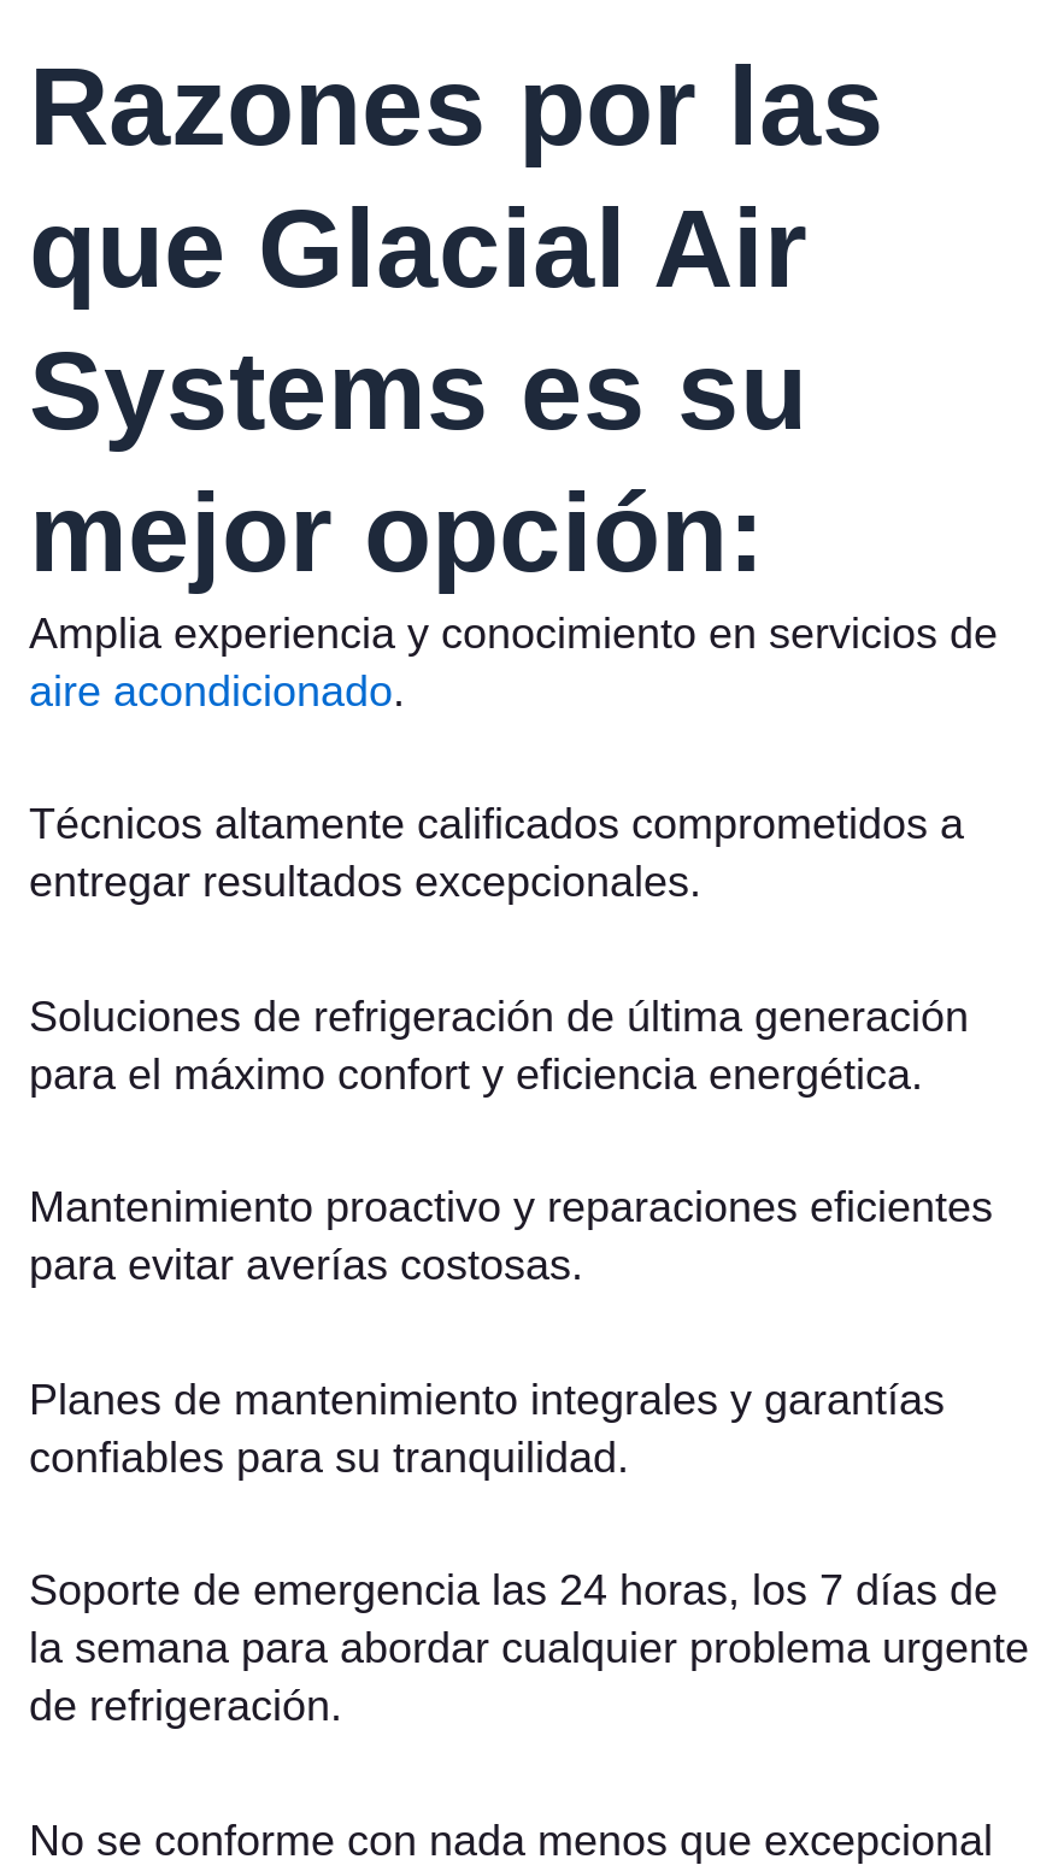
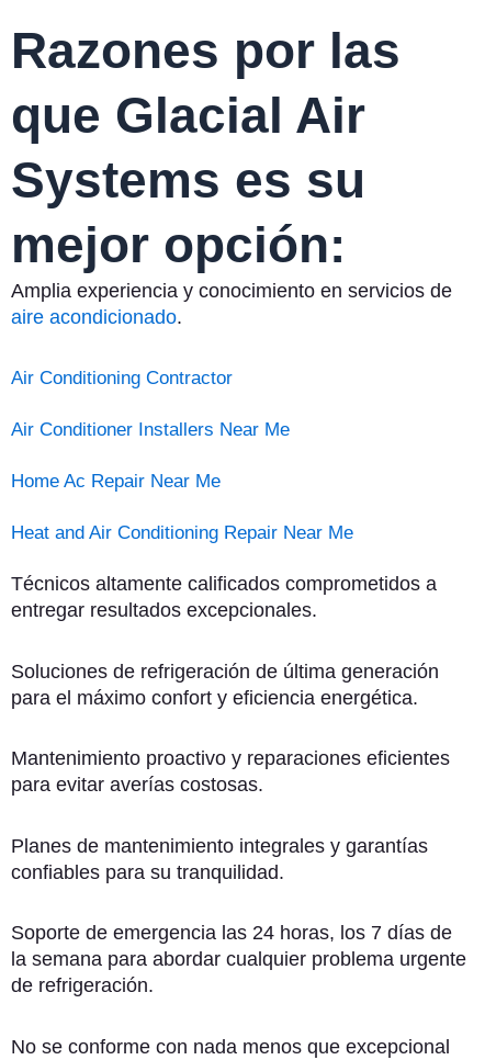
+ Air Conditioning Contractor
+ Air Conditioner Installers Near Me
+ Home Ac Repair Near Me
+ Heat and Air Conditioning Repair Near Me
